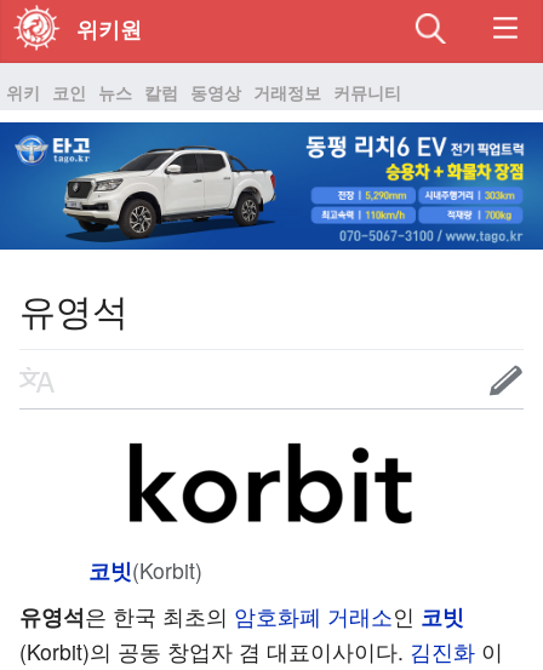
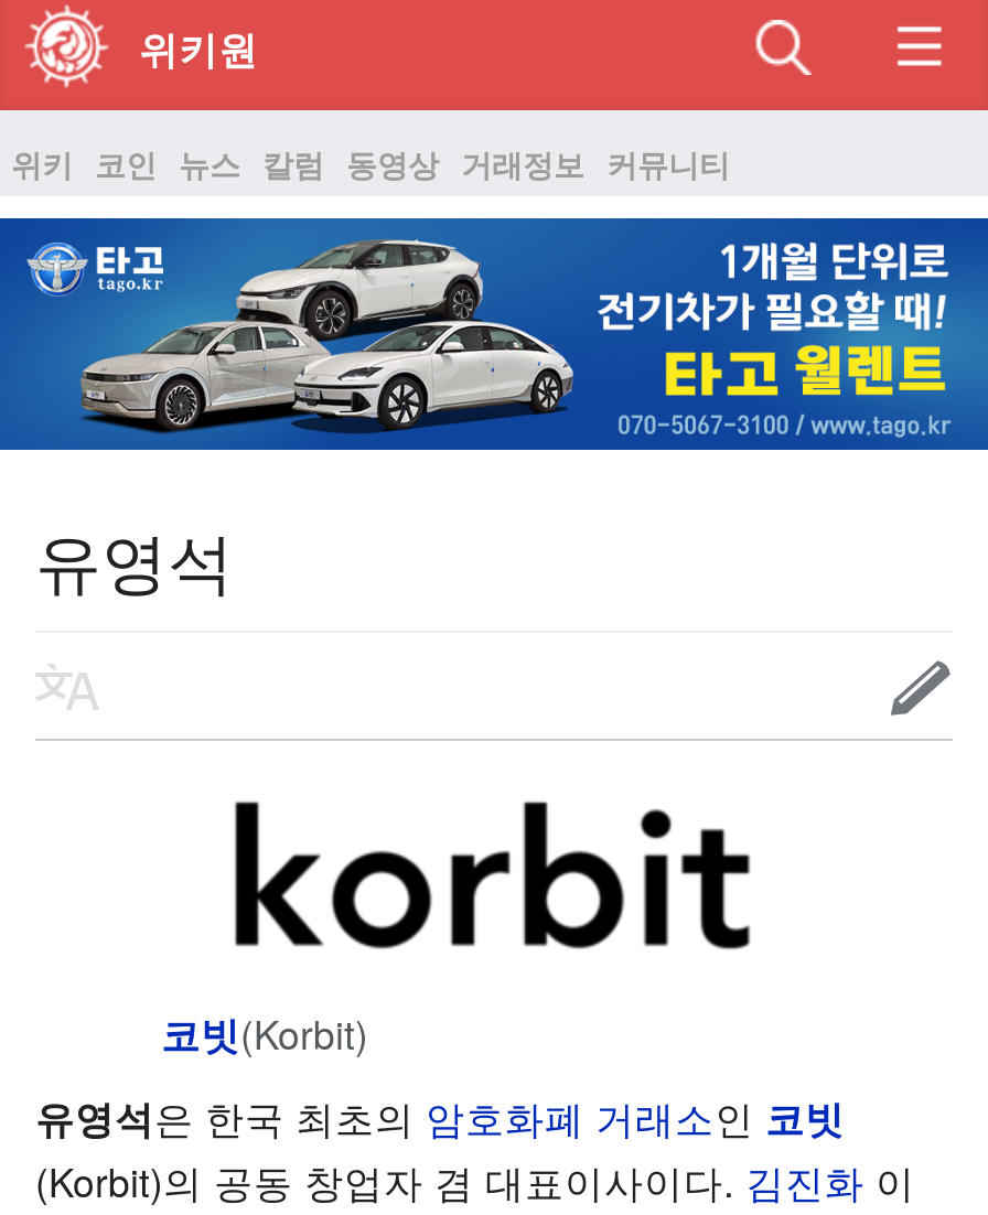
- [image]
+ [image]
